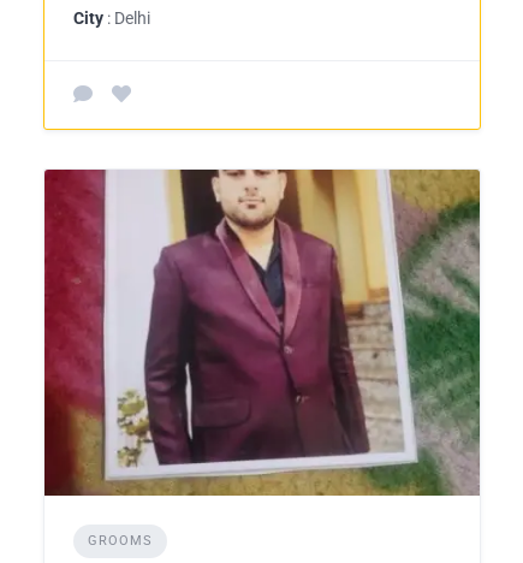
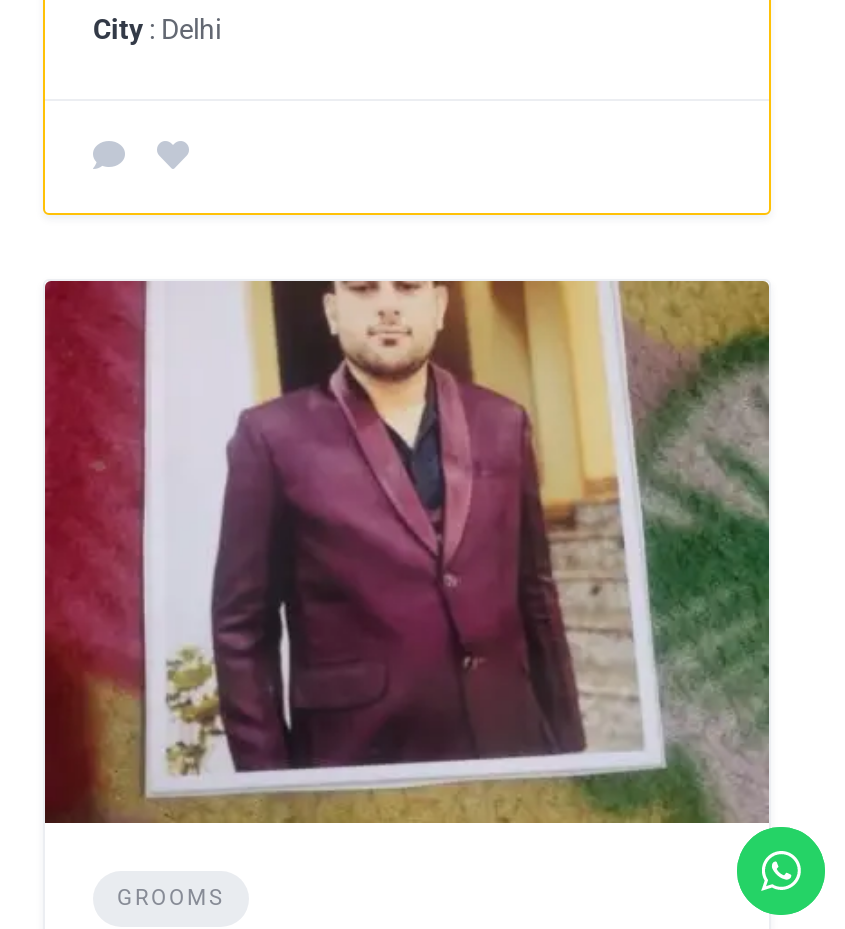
+ [image]
